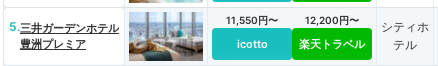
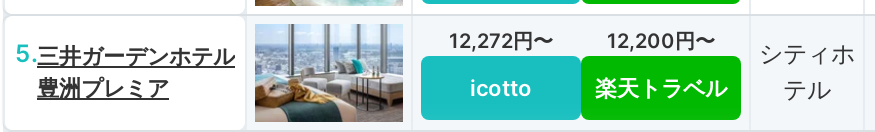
- 11,550円〜
+ 12,272円〜
